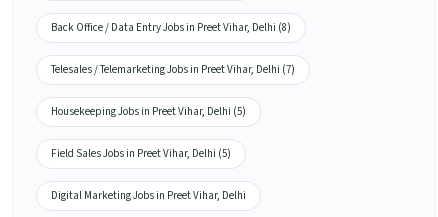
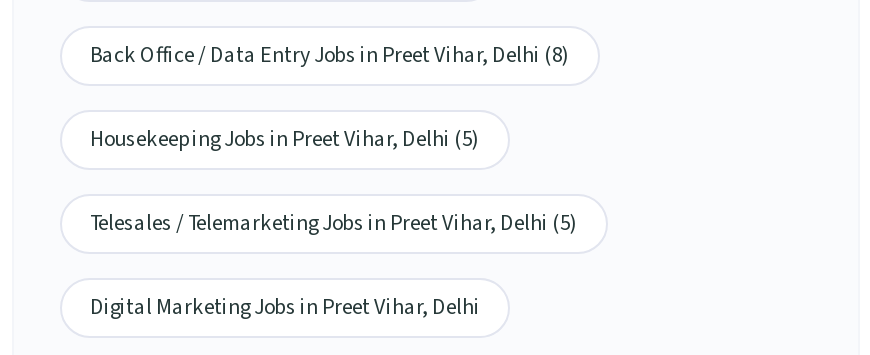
- Telesales / Telemarketing Jobs in Preet Vihar, Delhi (7)

- Field Sales Jobs in Preet Vihar, Delhi (5)
+ Telesales / Telemarketing Jobs in Preet Vihar, Delhi (5)
